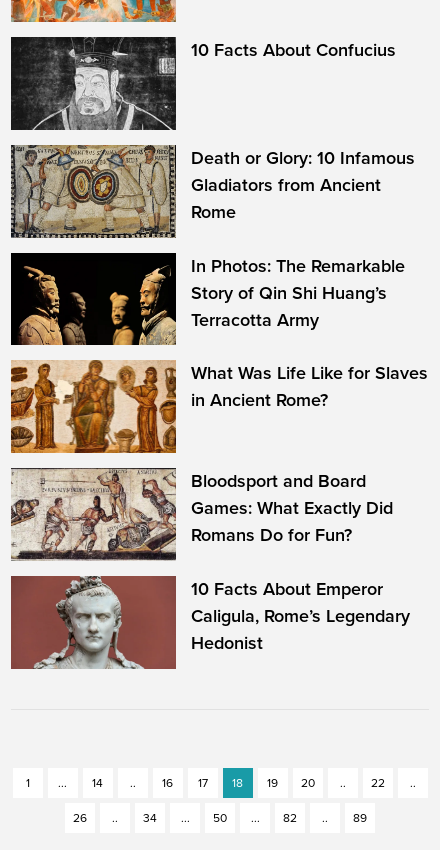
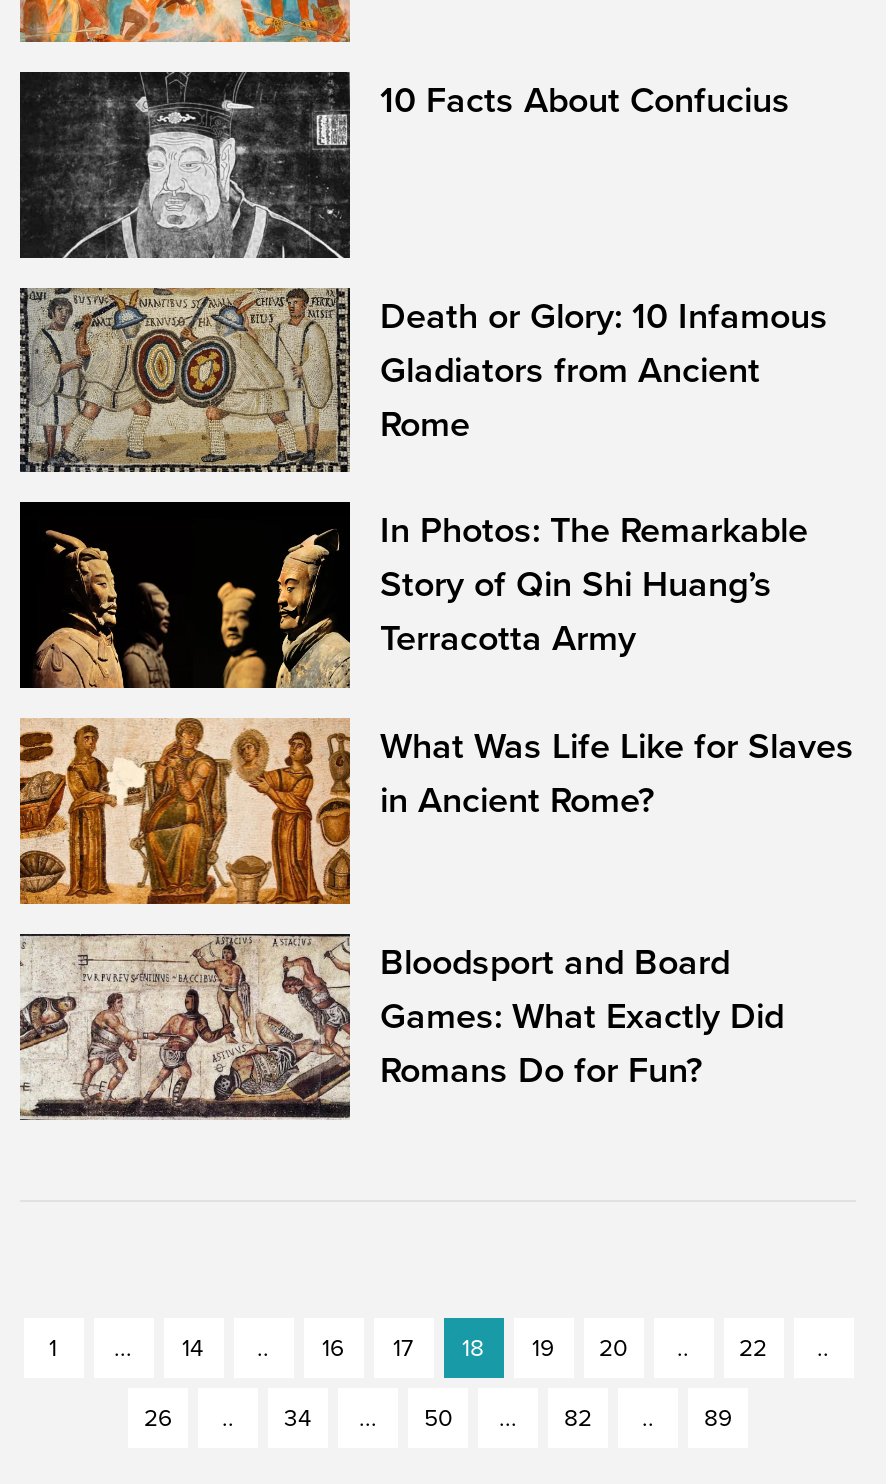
- [image]
- 10 Facts About Emperor
- Caligula, Rome’s Legendary
- Hedonist
